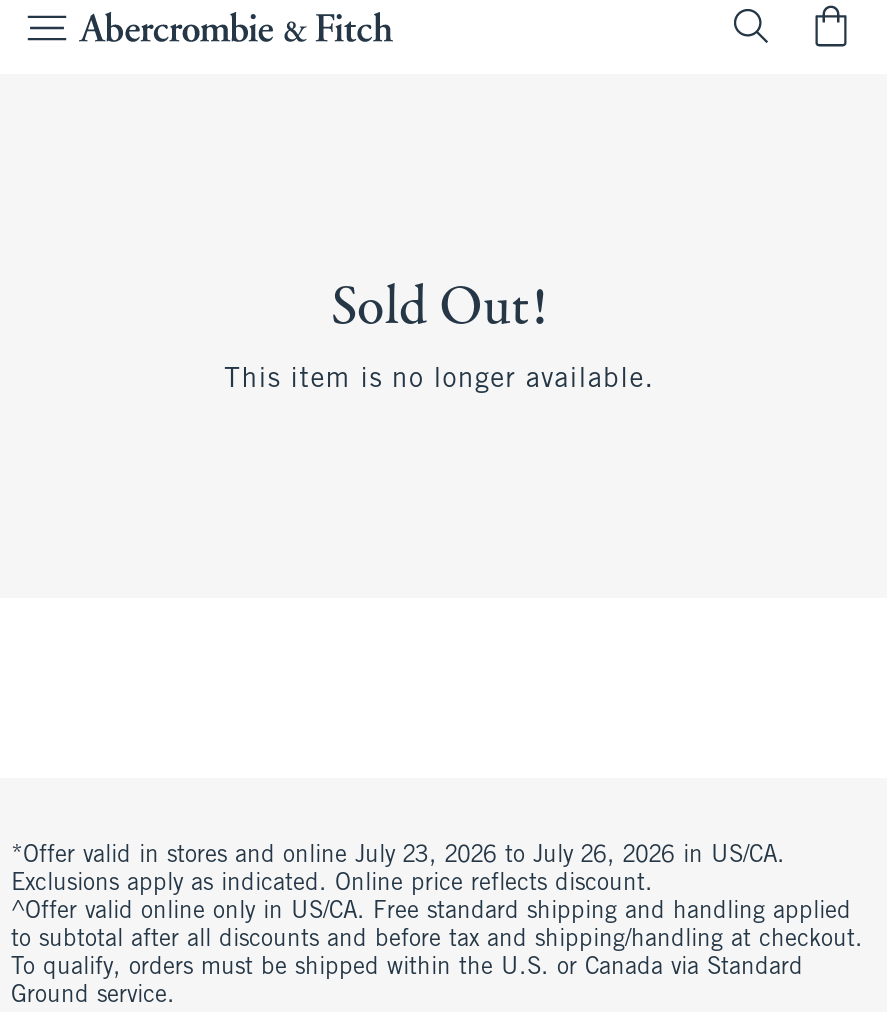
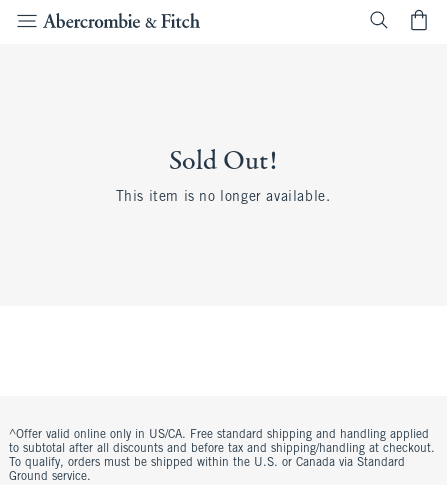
- *Offer valid in stores and online July 23, 2026 to July 26, 2026 in US/CA.
- Exclusions apply as indicated. Online price reflects discount.
